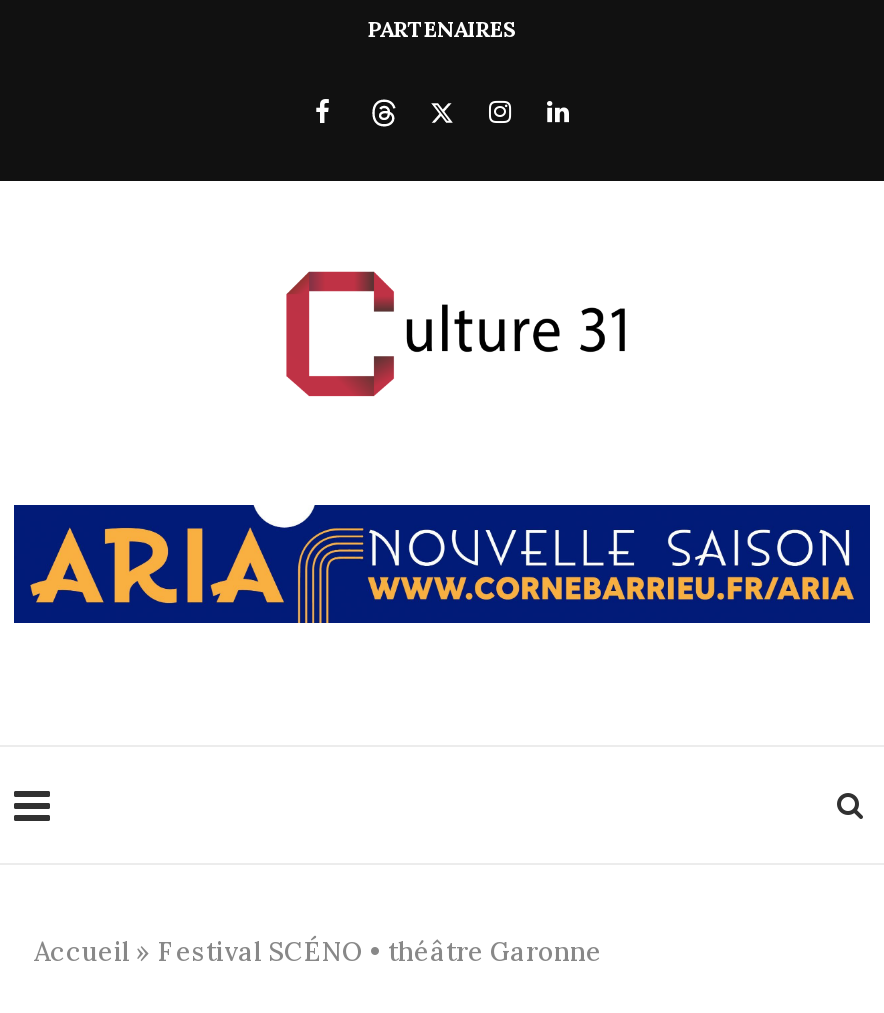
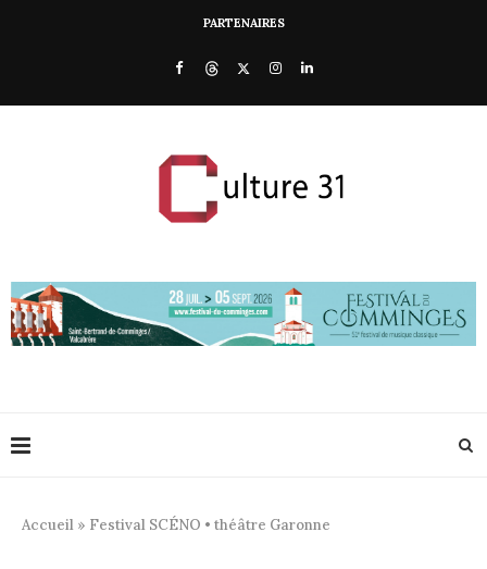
- [image]
+ [image]
